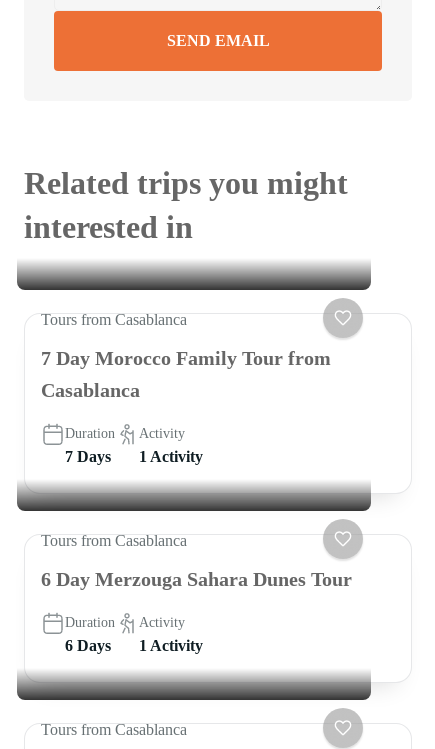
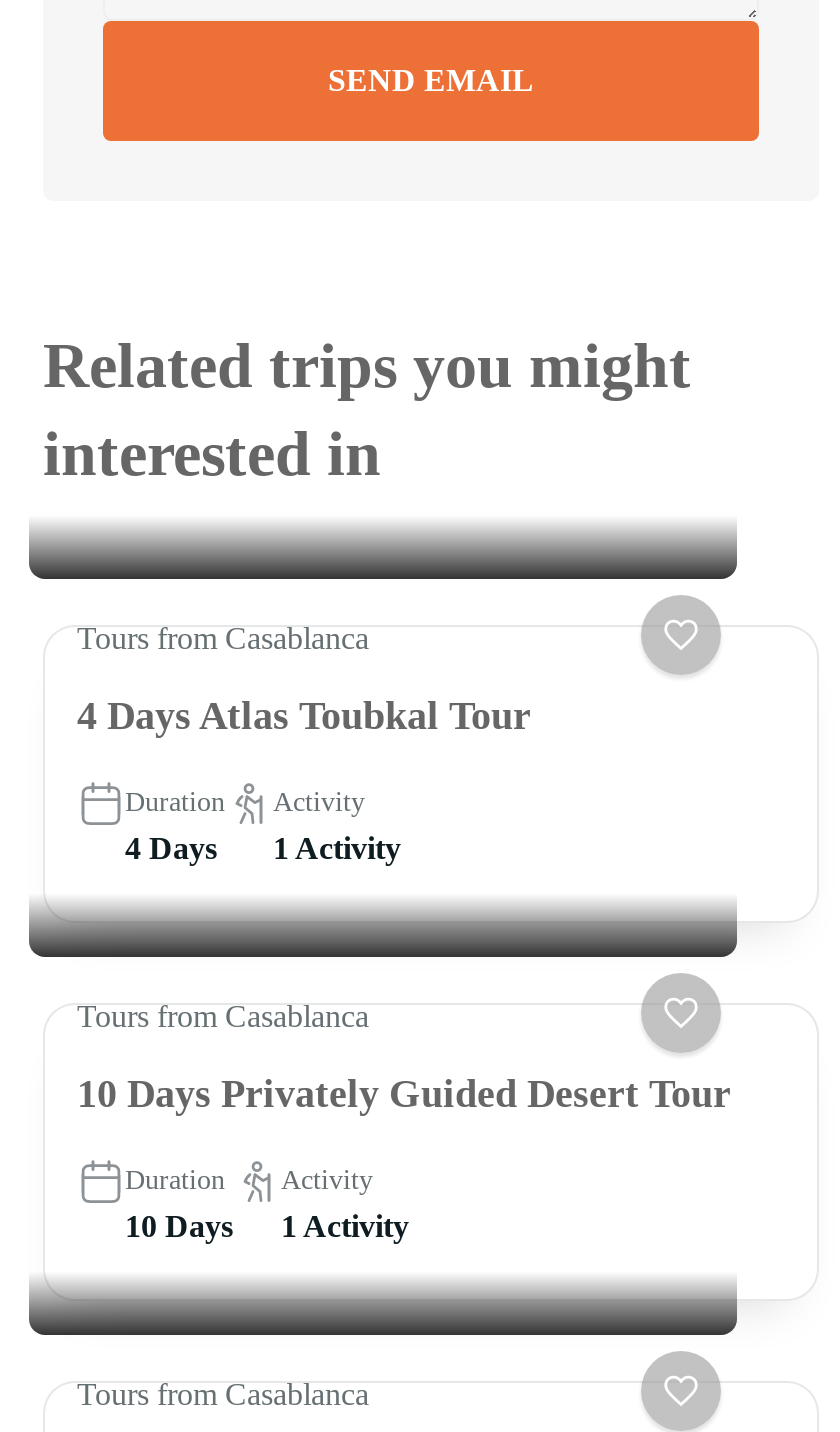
- 7 Day Morocco Family Tour from
- Casablanca
+ 4 Days Atlas Toubkal Tour

- 7 Days 1 Activity
+ 4 Days 1 Activity

- 6 Day Merzouga Sahara Dunes Tour
+ 10 Days Privately Guided Desert Tour

- 6 Days 1 Activity
+ 10 Days 1 Activity
